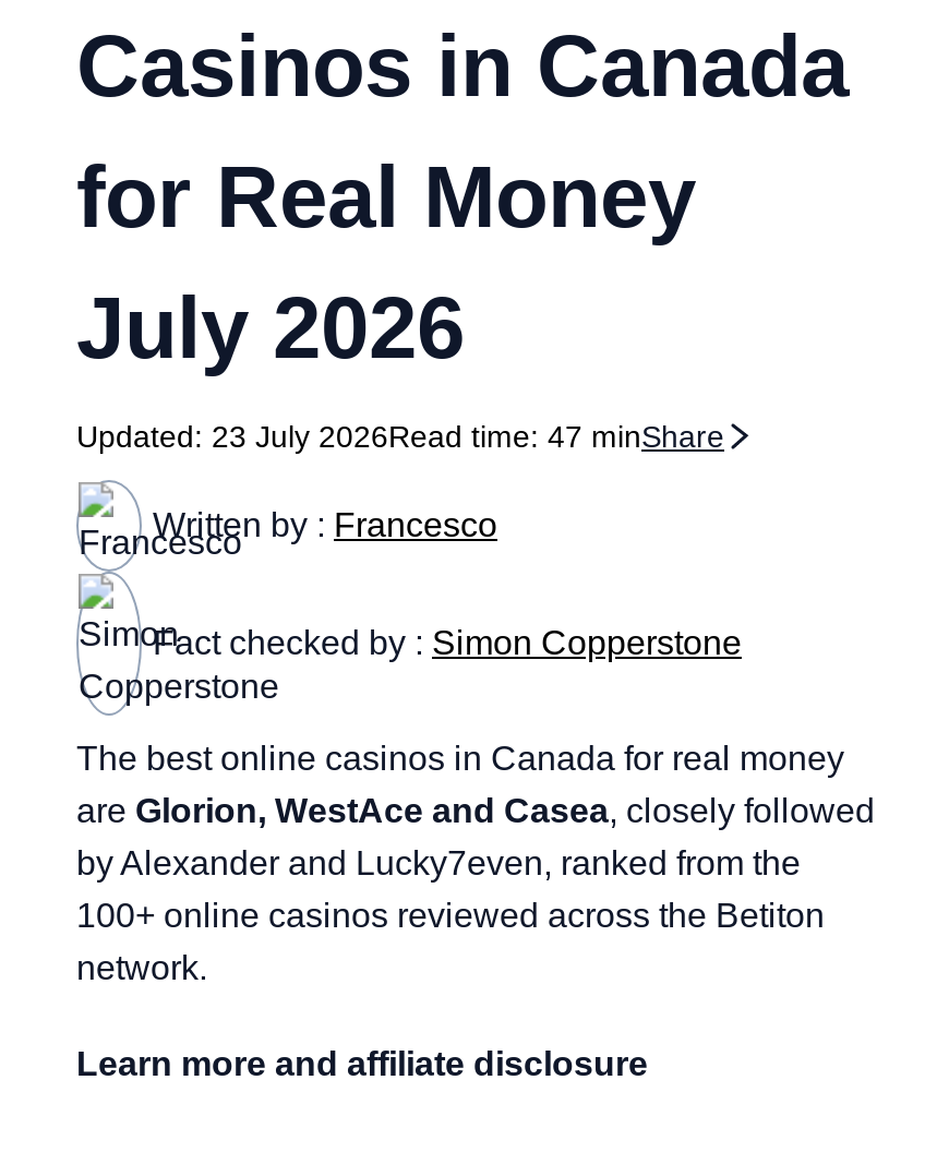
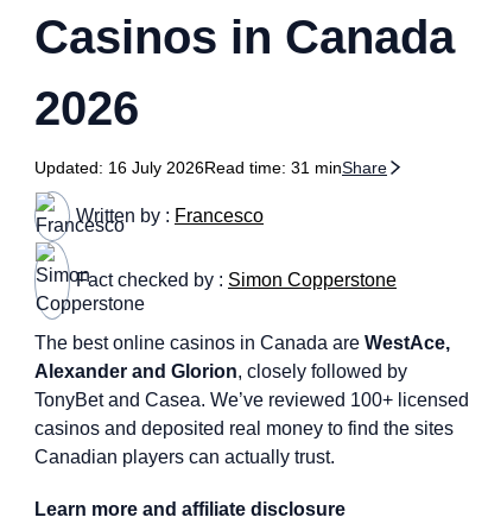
- for Real Money
- July 2026
+ 2026

- Updated: 23 July 2026Read time: 47 minShare
+ Updated: 16 July 2026Read time: 31 minShare

- The best online casinos in Canada for real money
- are Glorion, WestAce and Casea, closely followed
- by Alexander and Lucky7even, ranked from the
- 100+ online casinos reviewed across the Betiton
- network.
+ The best online casinos in Canada are WestAce,
+ Alexander and Glorion, closely followed by
+ TonyBet and Casea. We’ve reviewed 100+ licensed
+ casinos and deposited real money to find the sites
+ Canadian players can actually trust.
